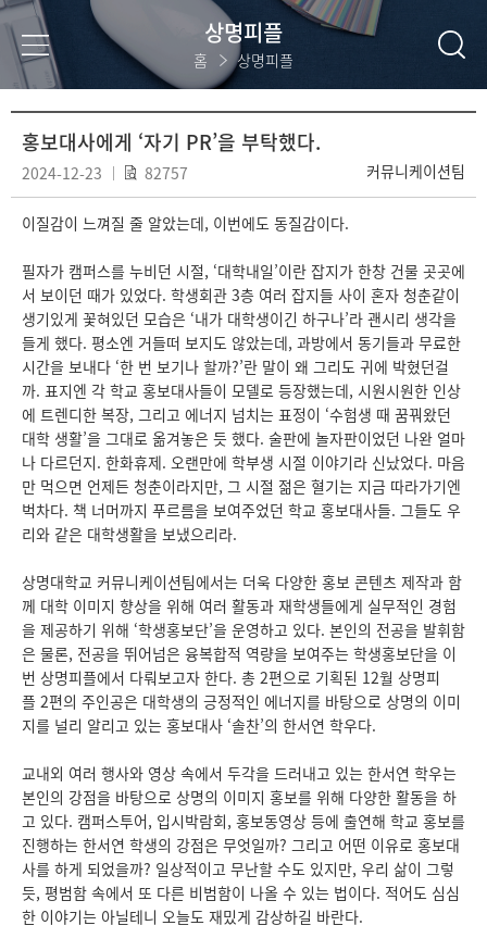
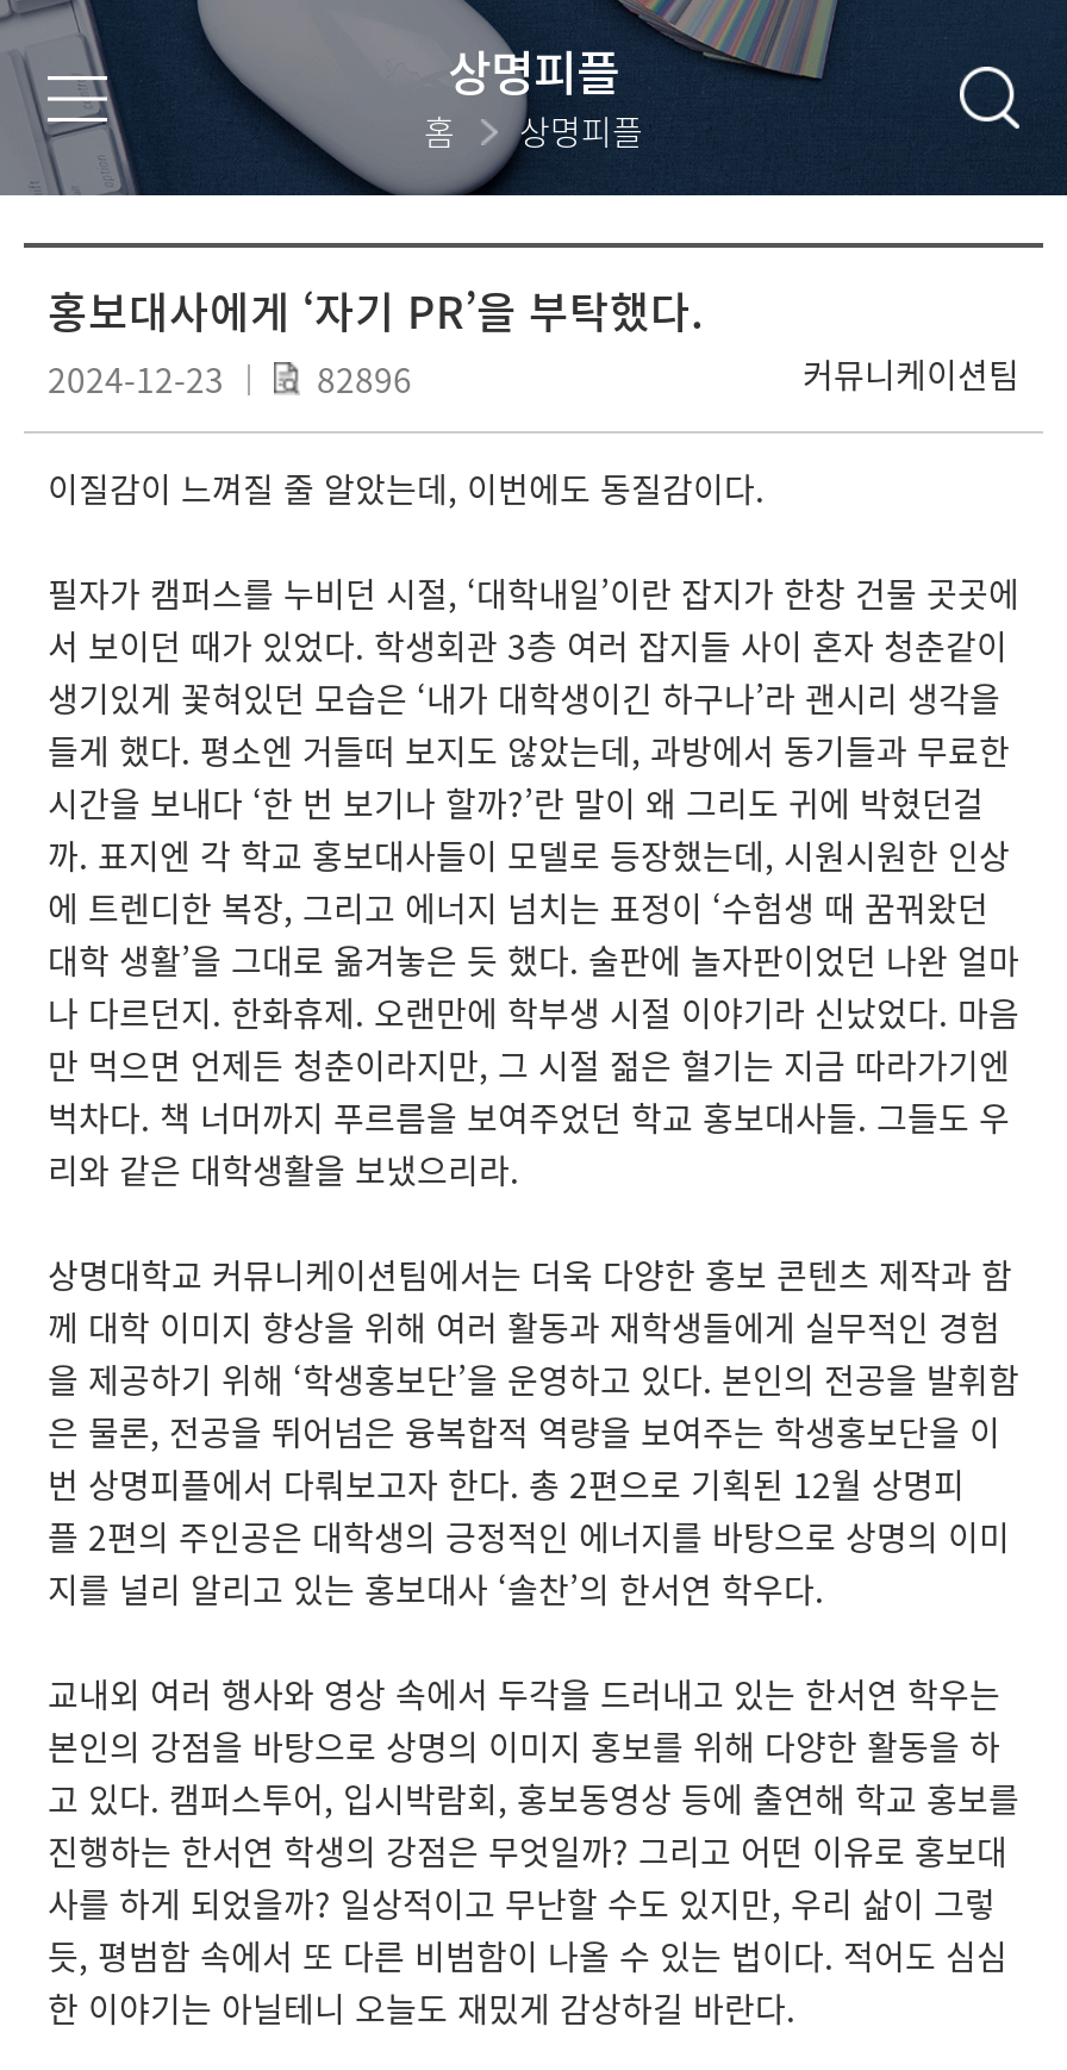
- 2024-12-23 82757
+ 2024-12-23 82896
